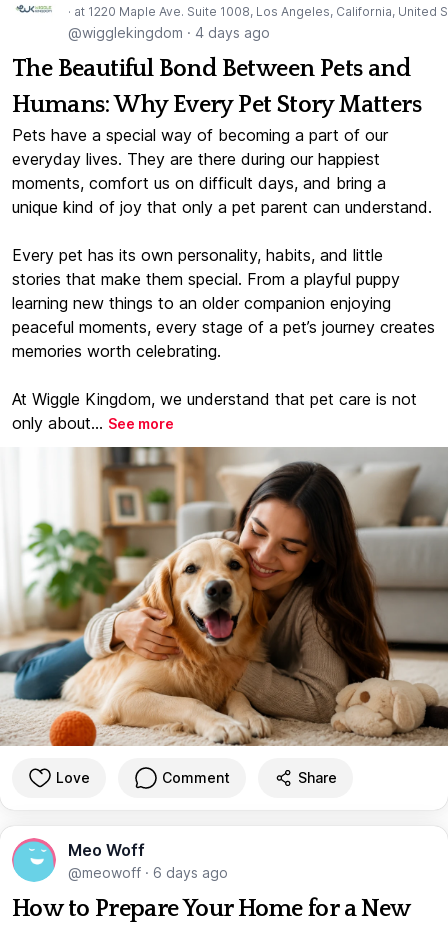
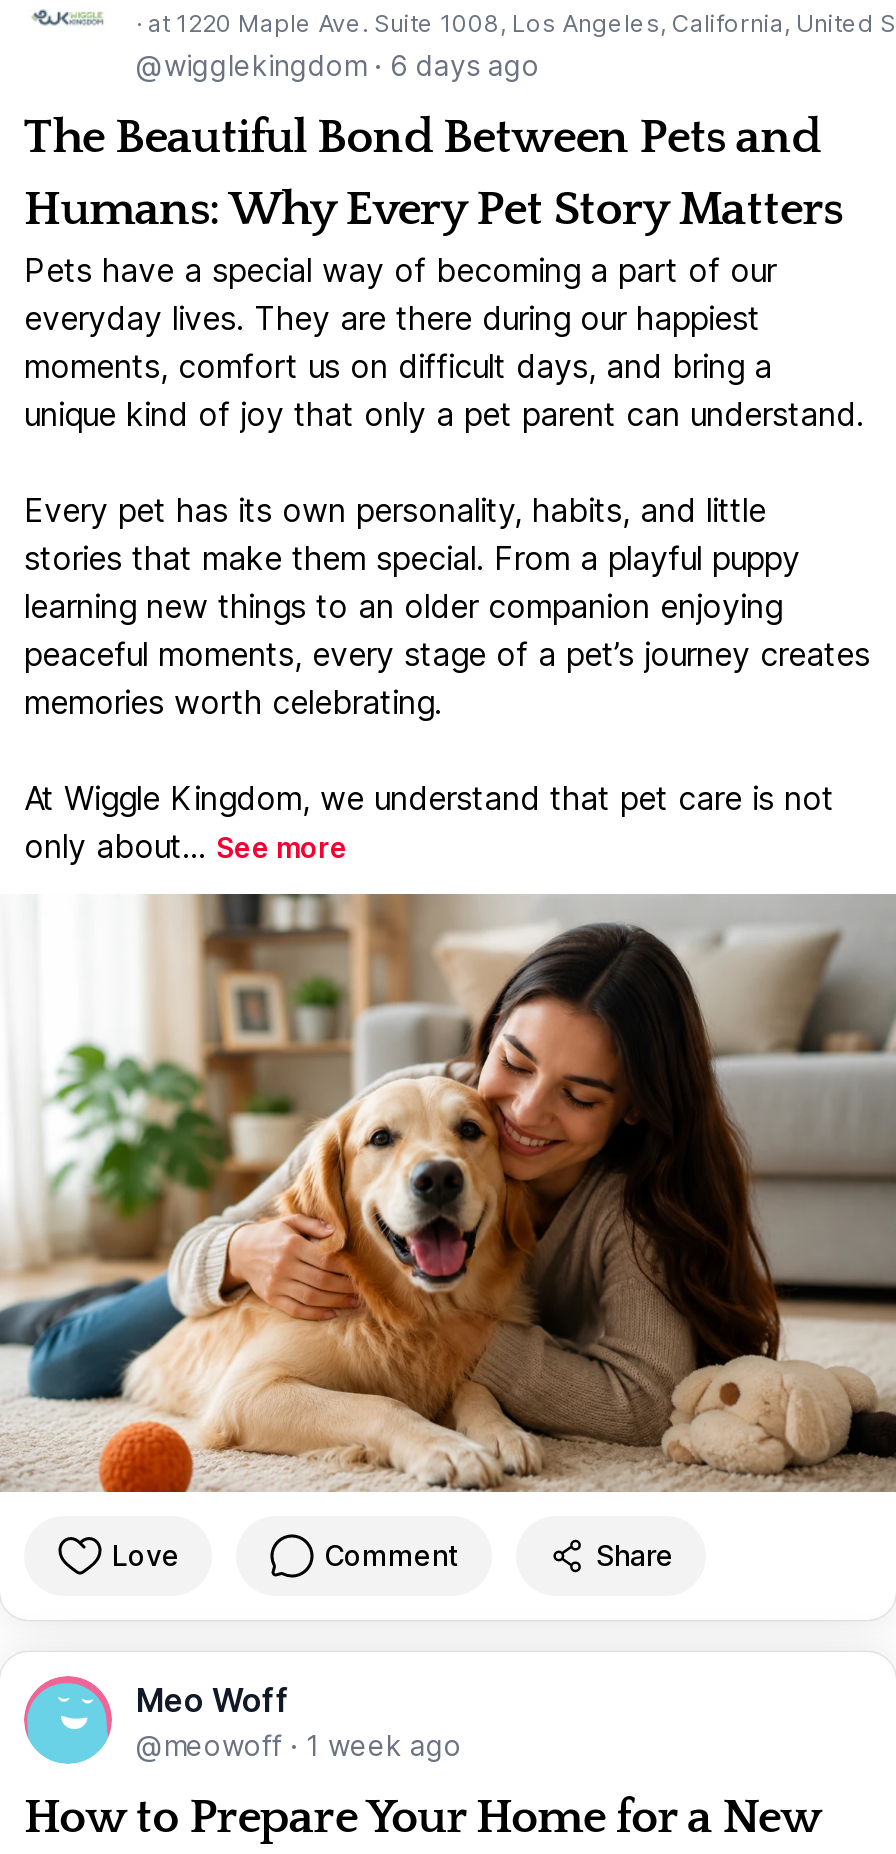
- @wigglekingdom · 4 days ago
+ @wigglekingdom · 6 days ago

- @meowoff · 6 days ago
+ @meowoff · 1 week ago
